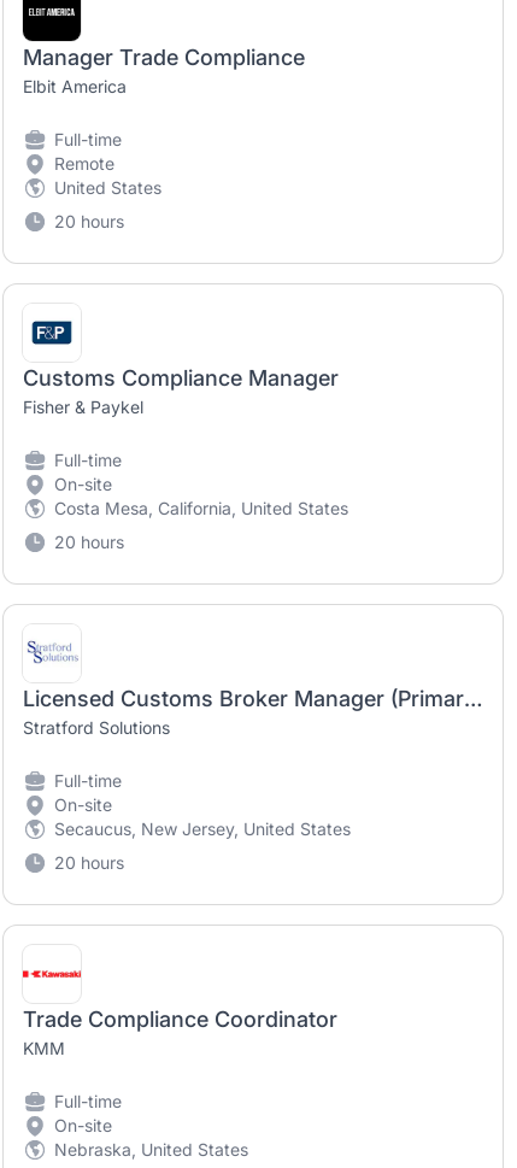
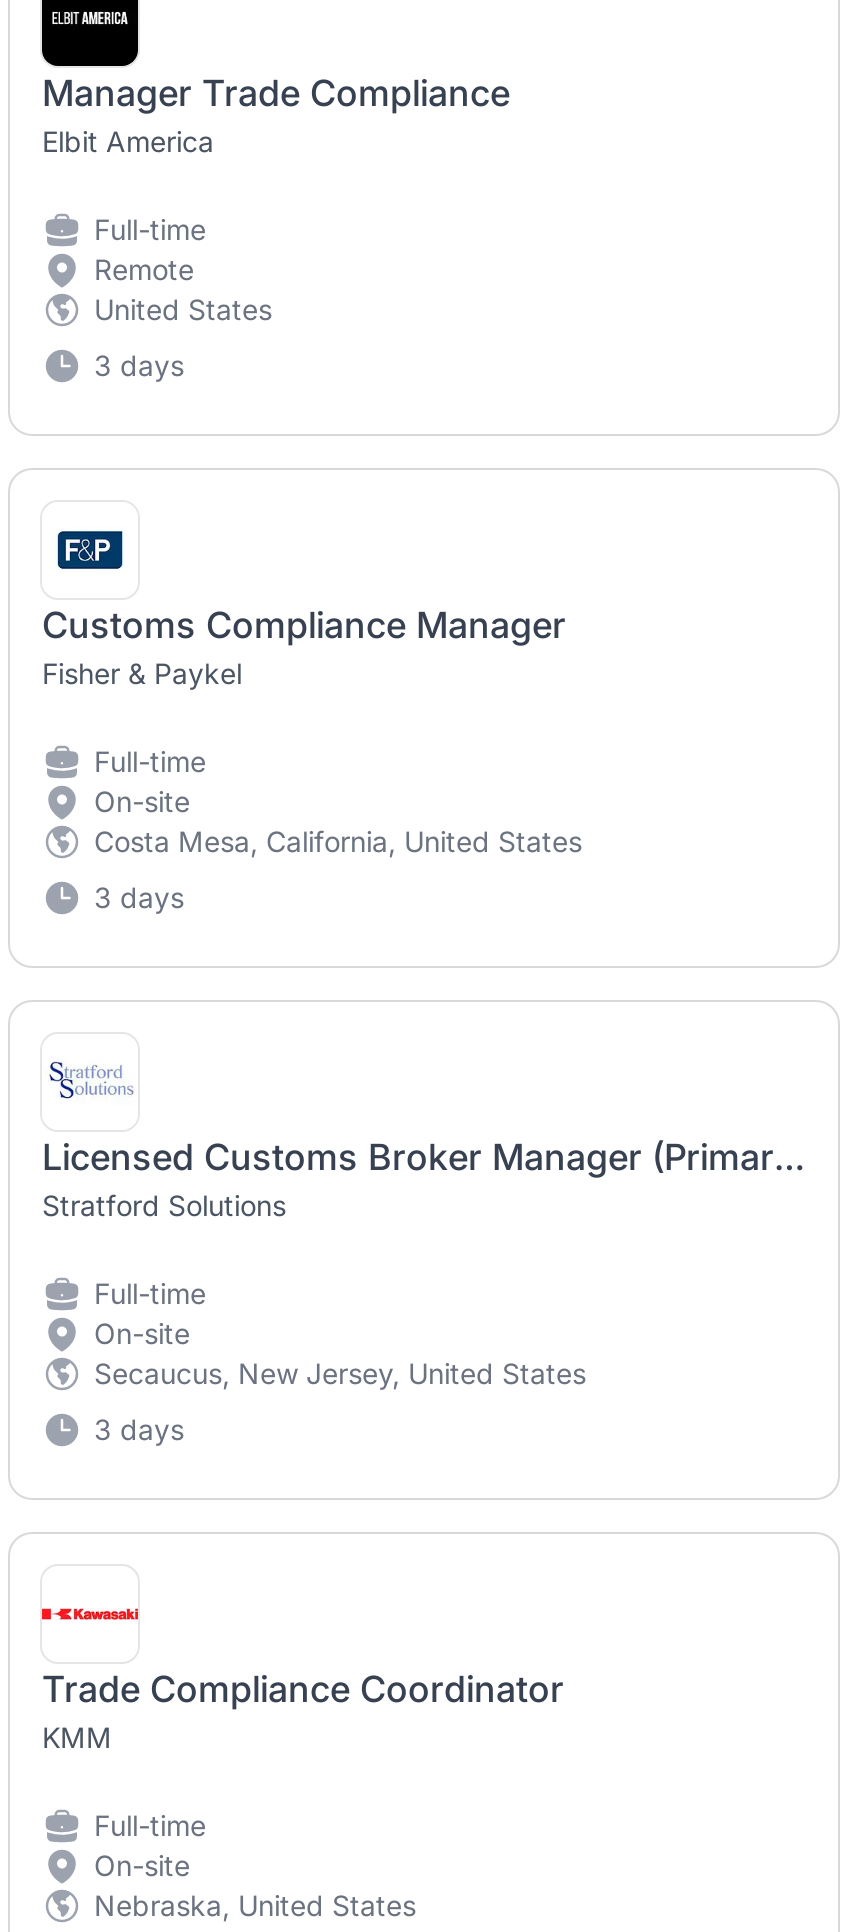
- 20 hours
+ 3 days

- 20 hours
+ 3 days

- 20 hours
+ 3 days
